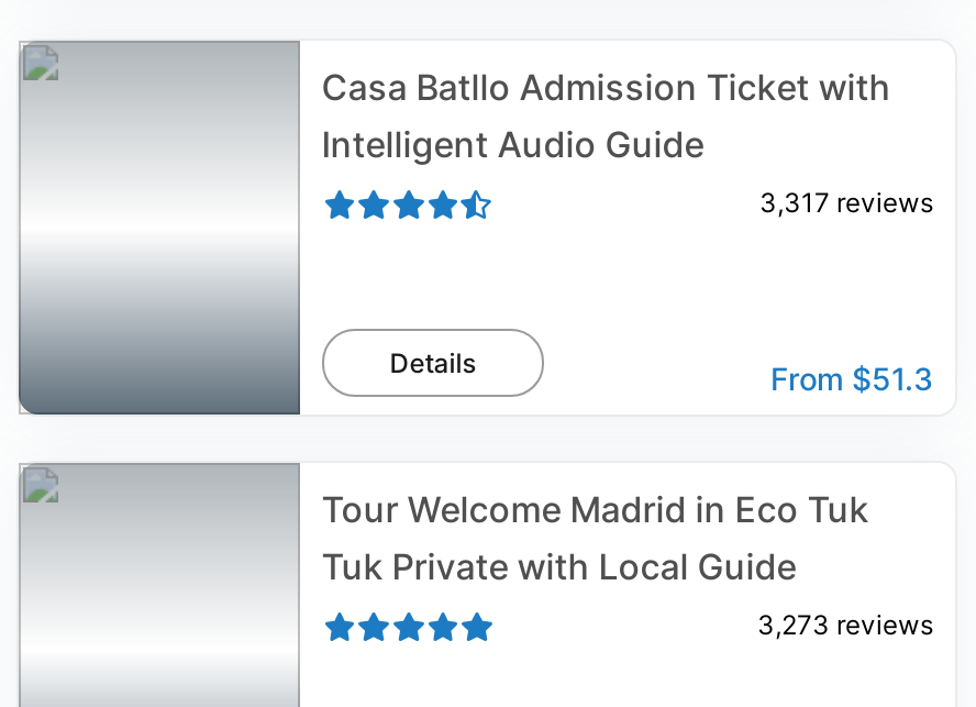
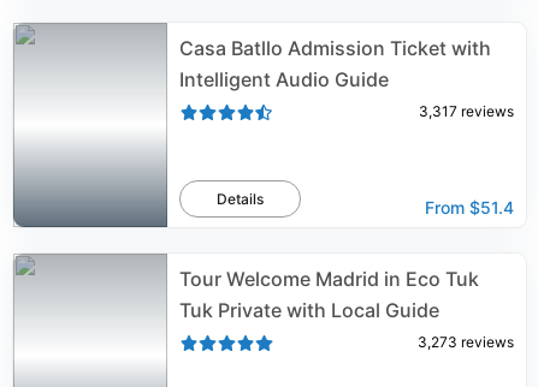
- From $51.3
+ From $51.4
